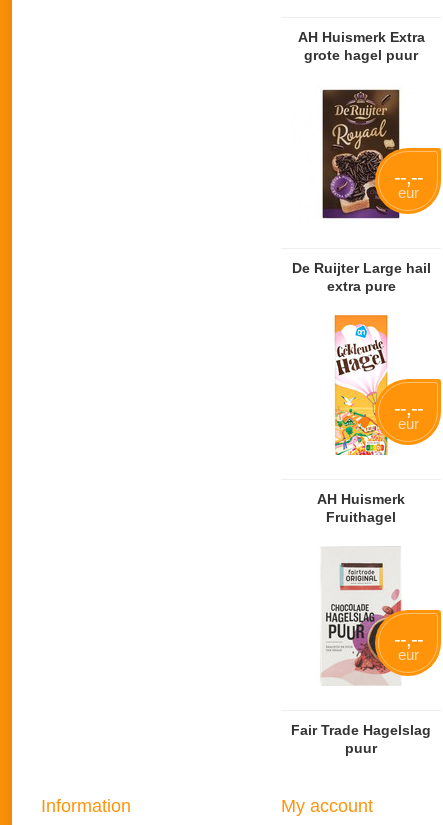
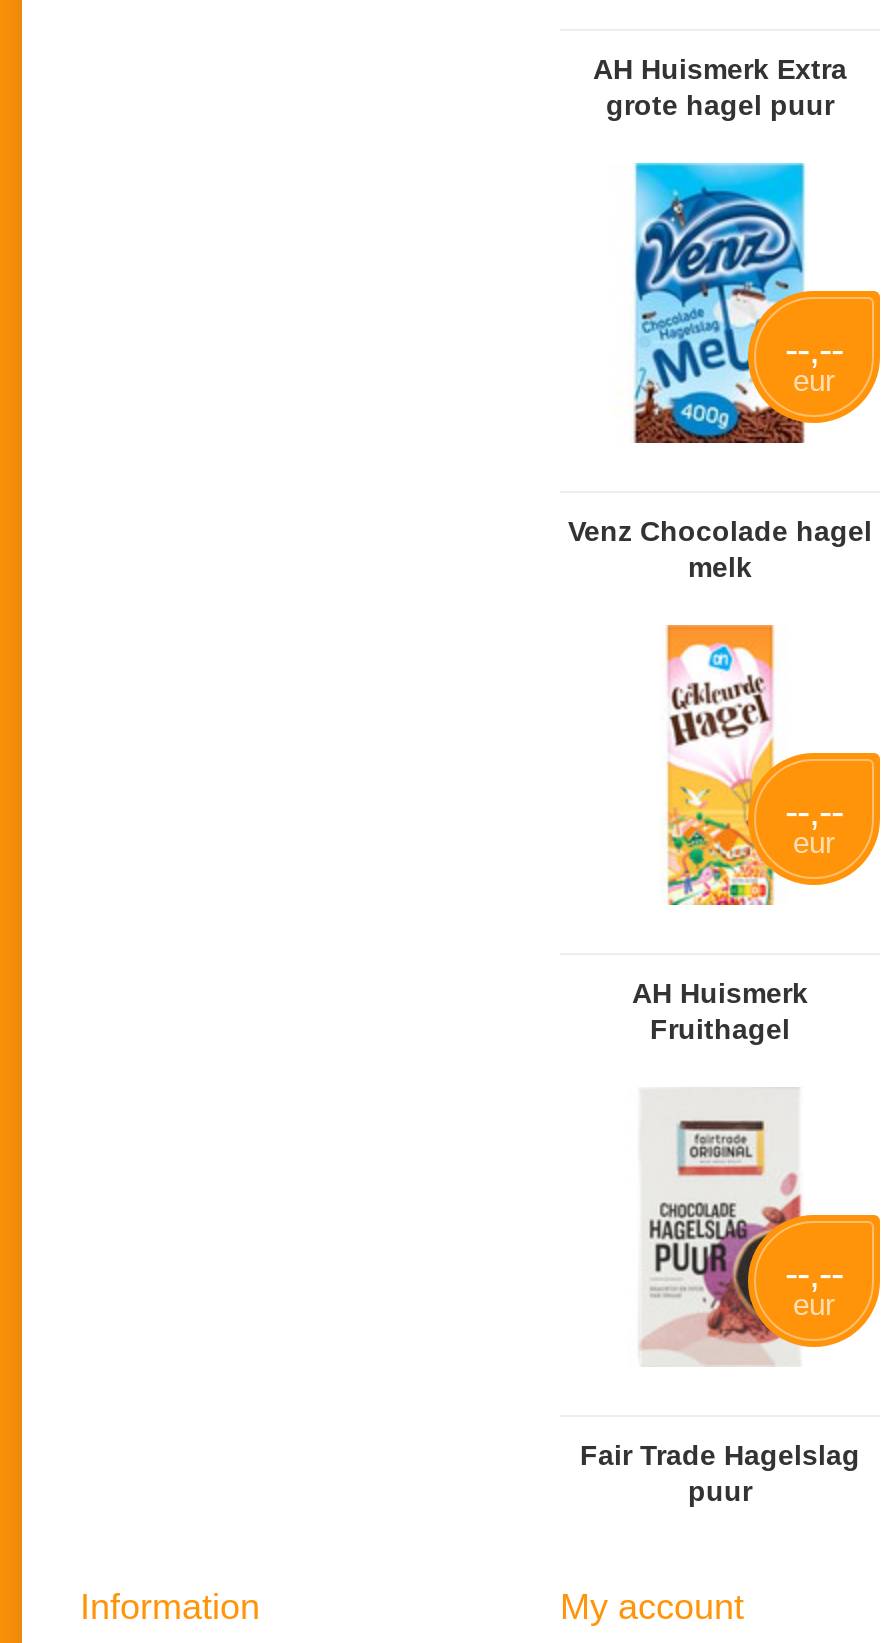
- [image]
- De Ruijter Large hail
- extra pure
+ [image]
+ Venz Chocolade hagel
+ melk
